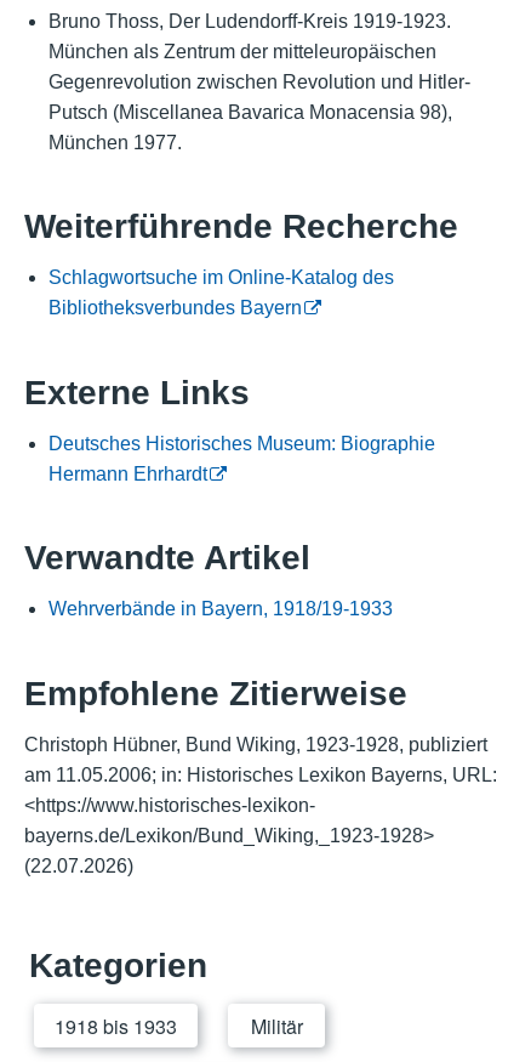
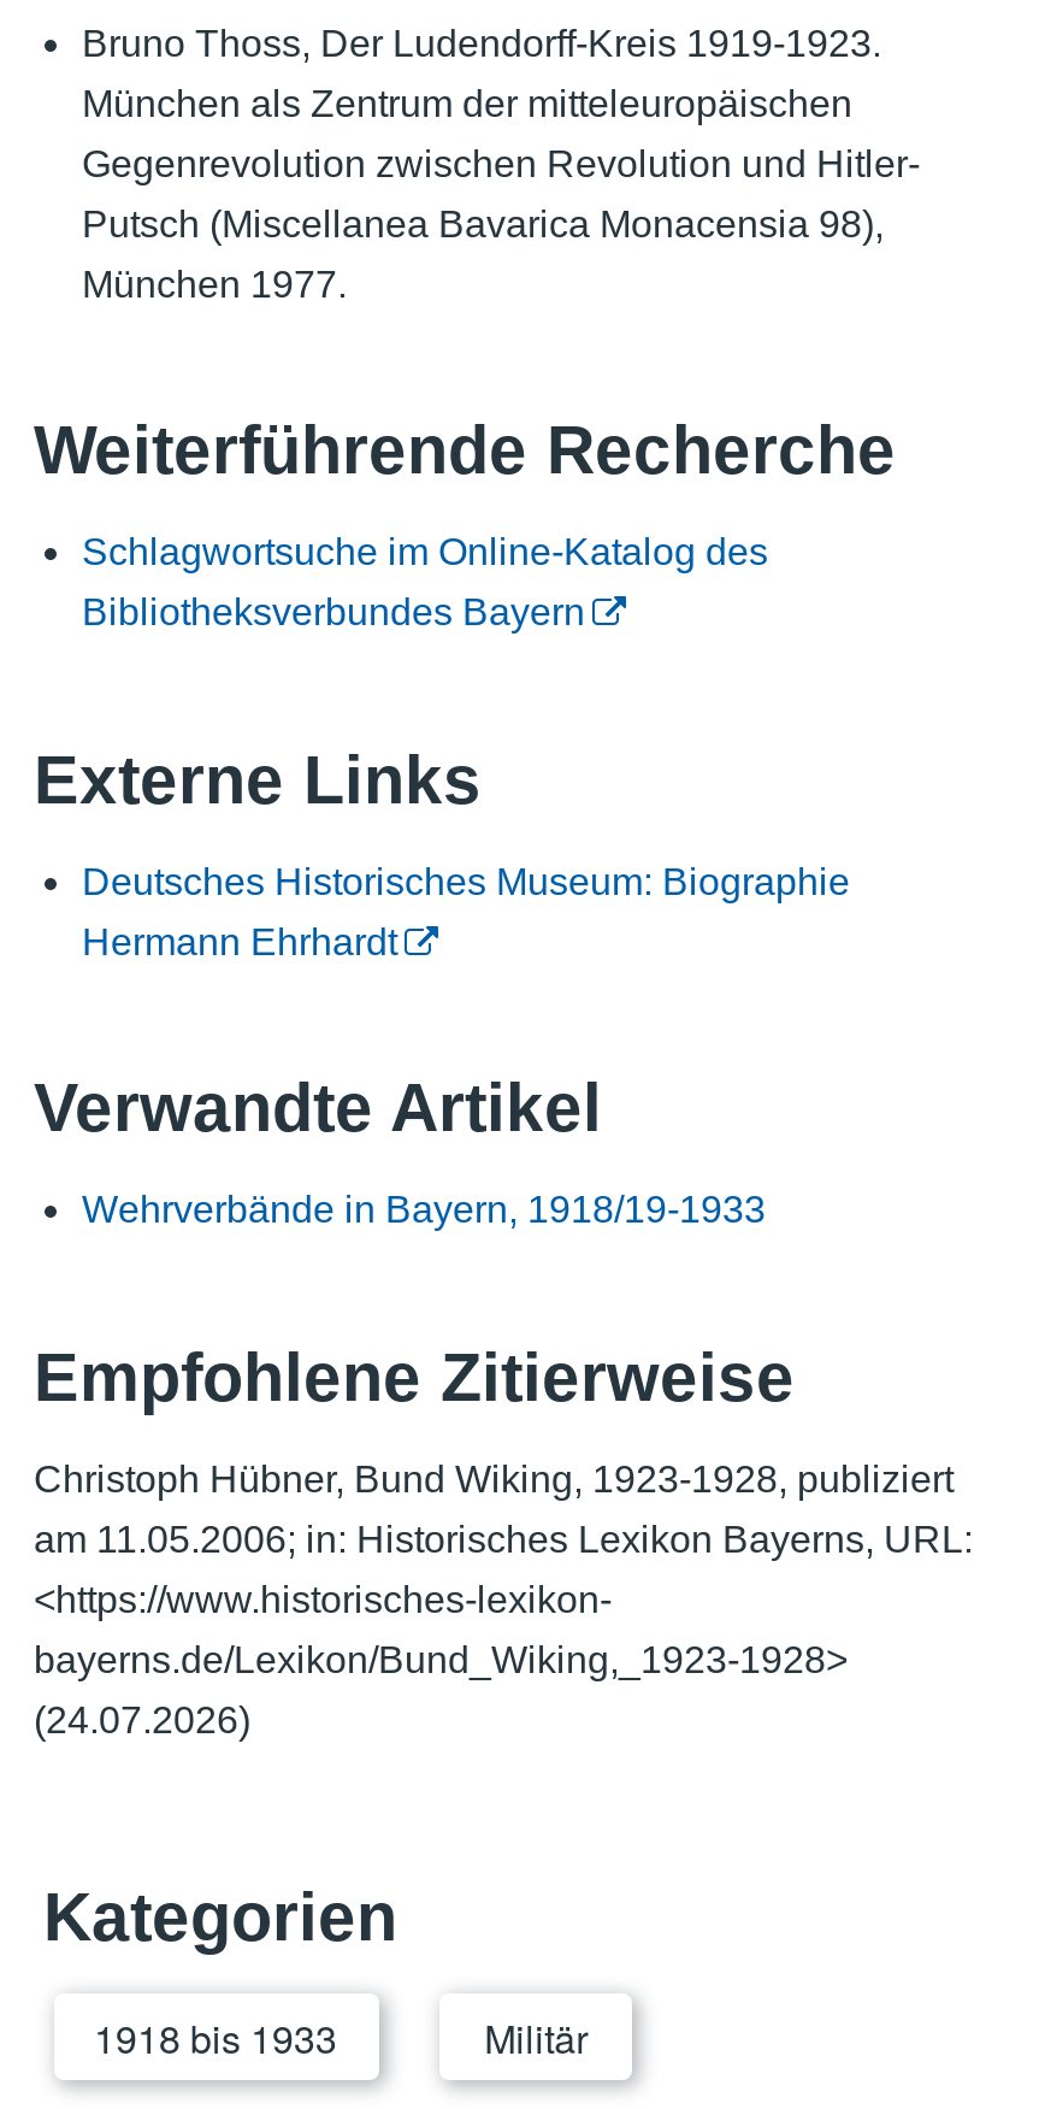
- (22.07.2026)
+ (24.07.2026)
